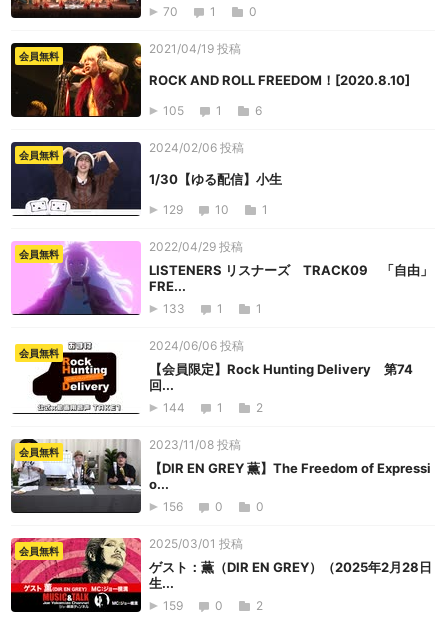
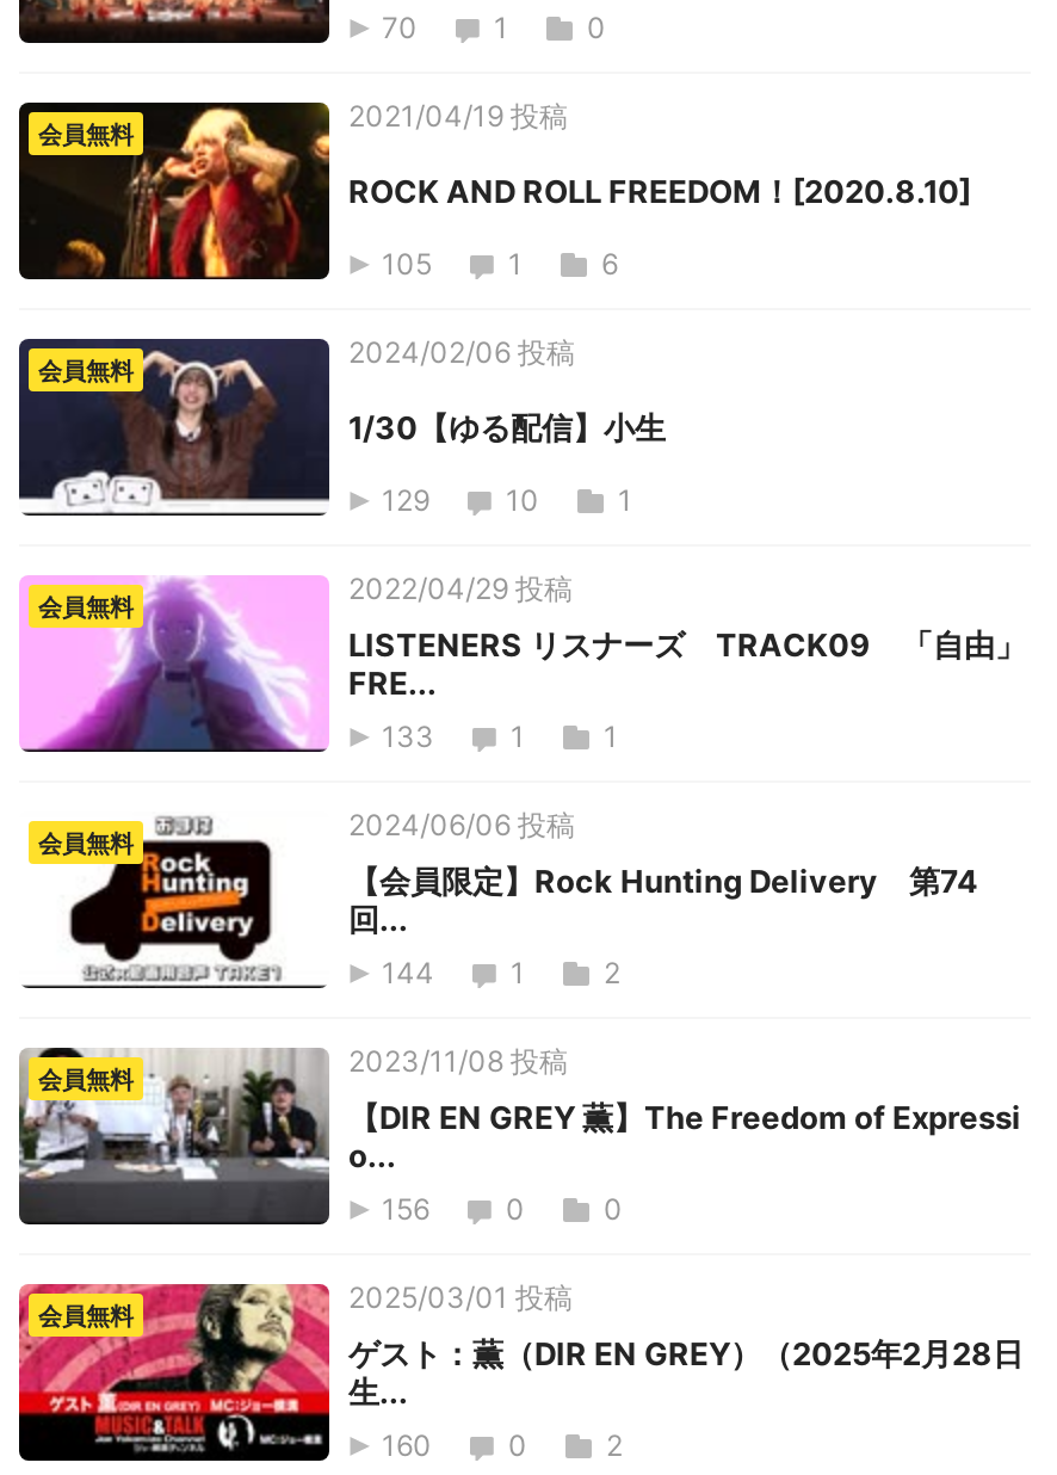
- 159
+ 160
